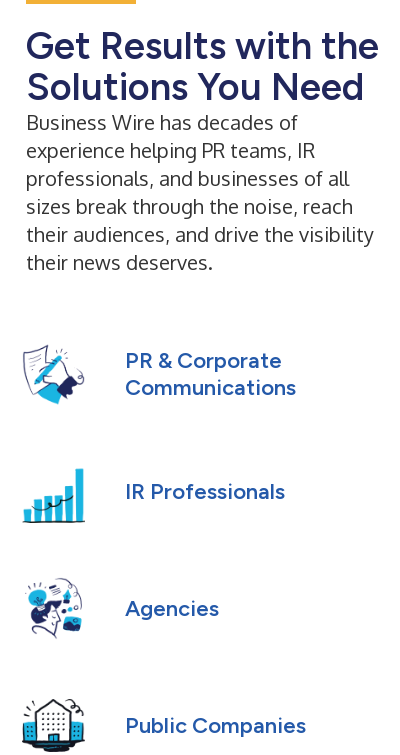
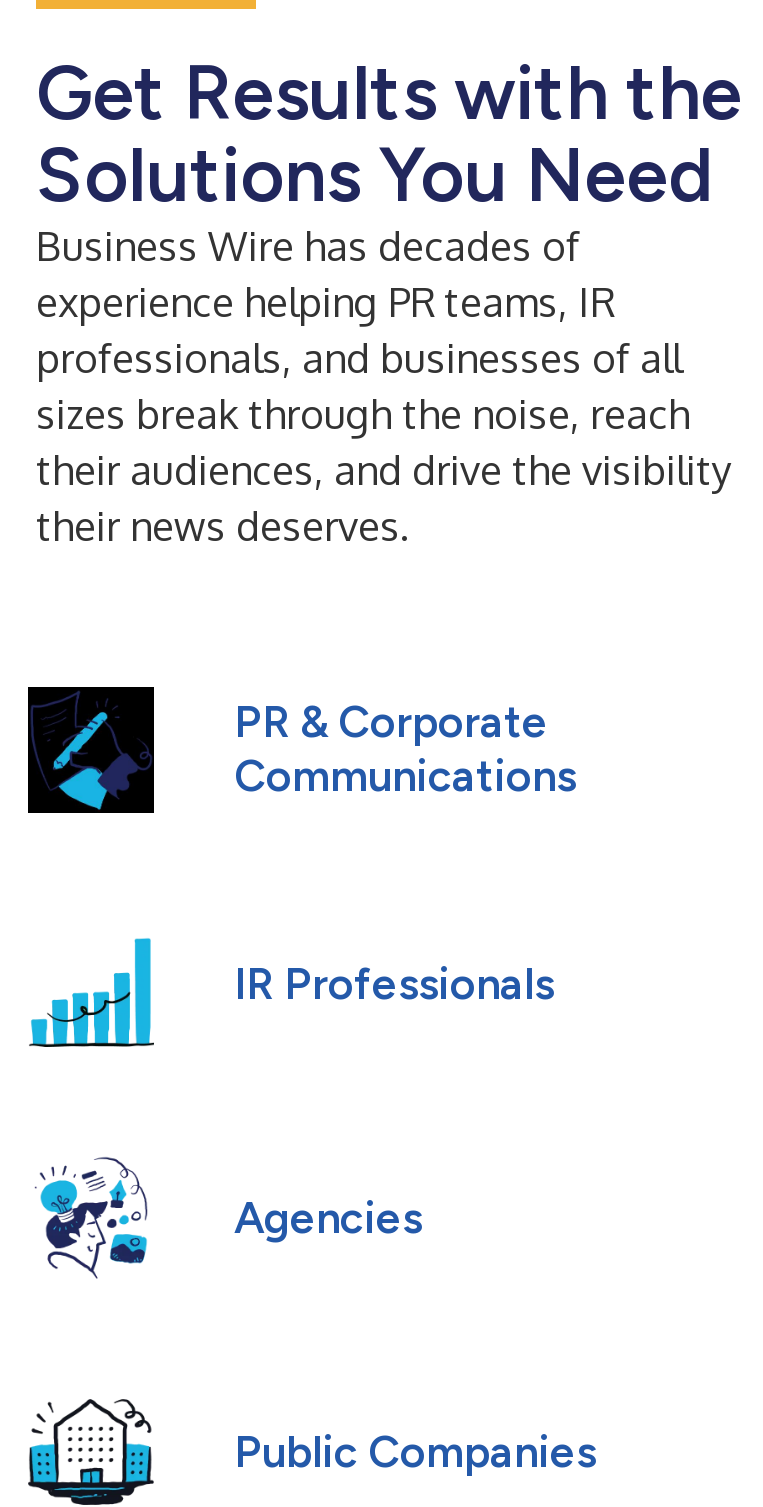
- [image]
+ [image]
